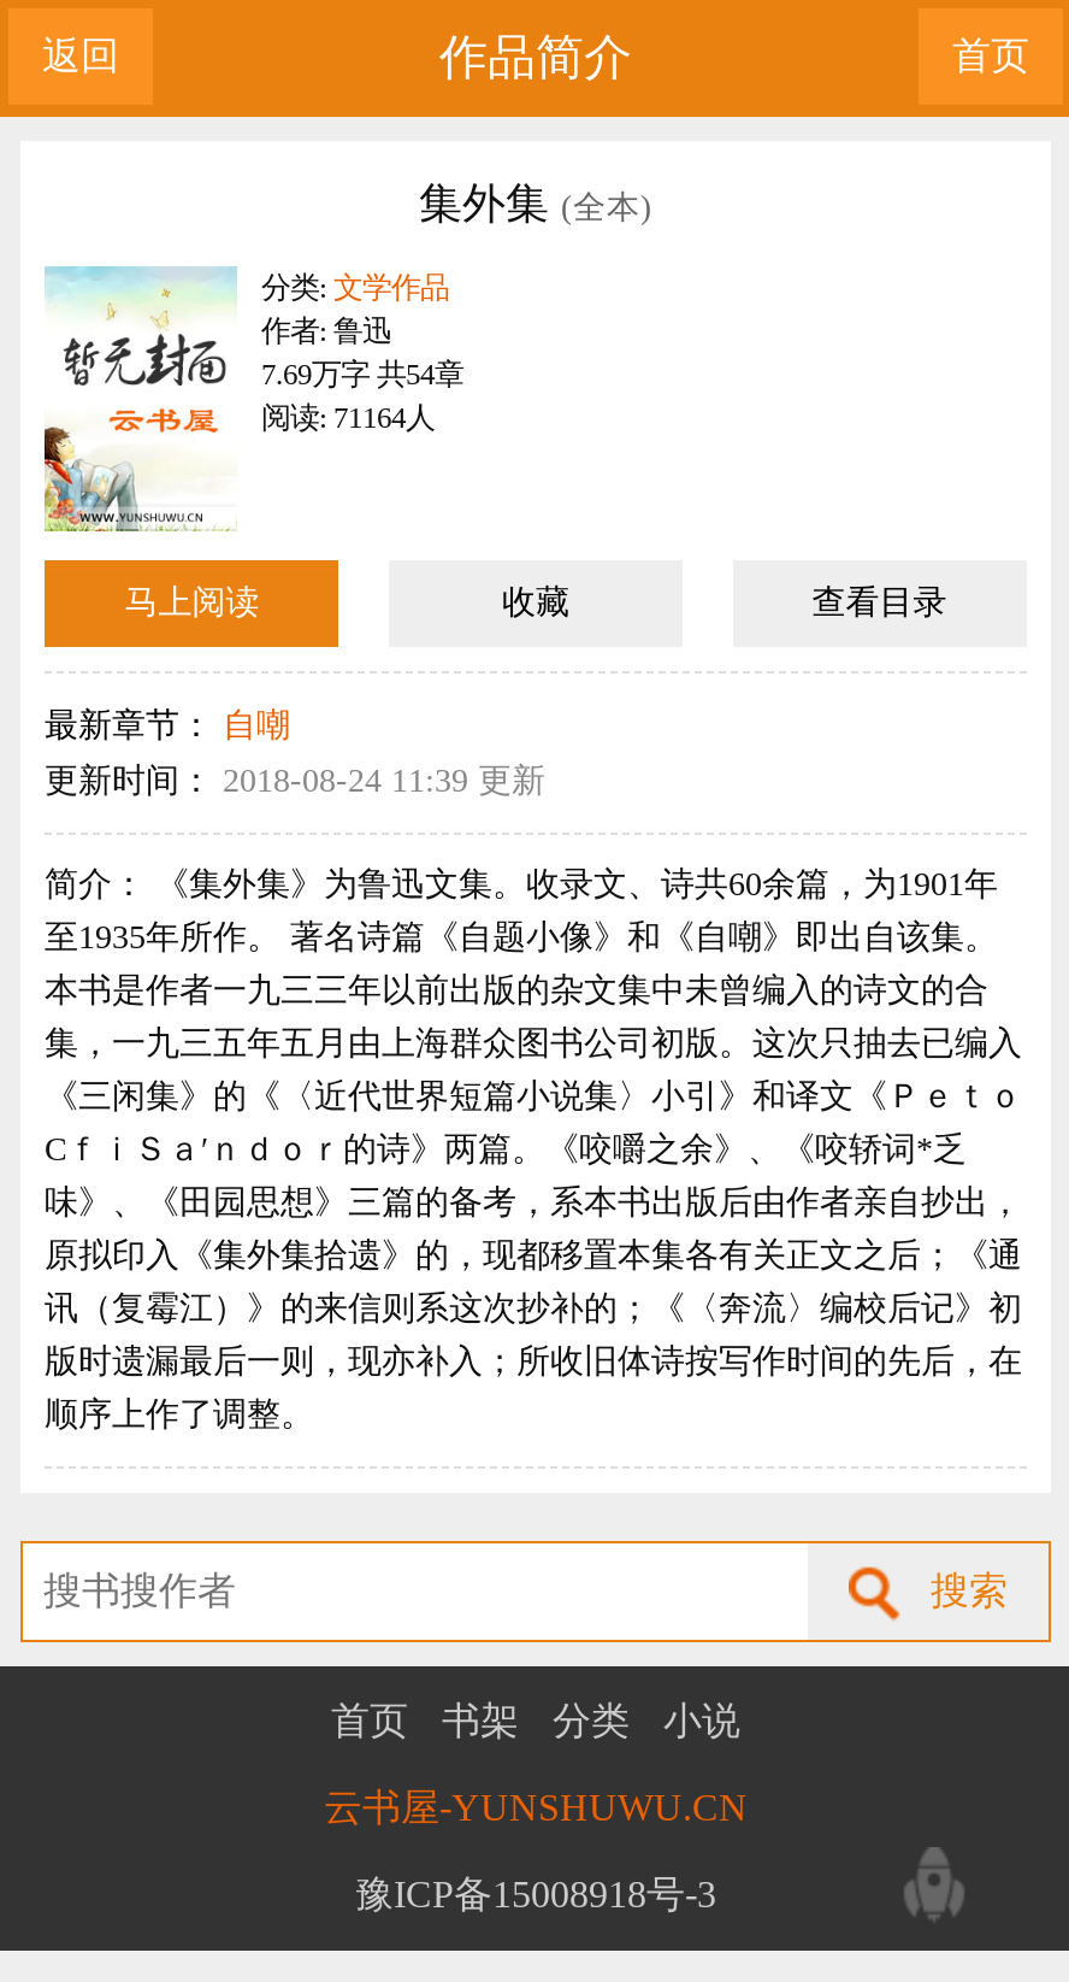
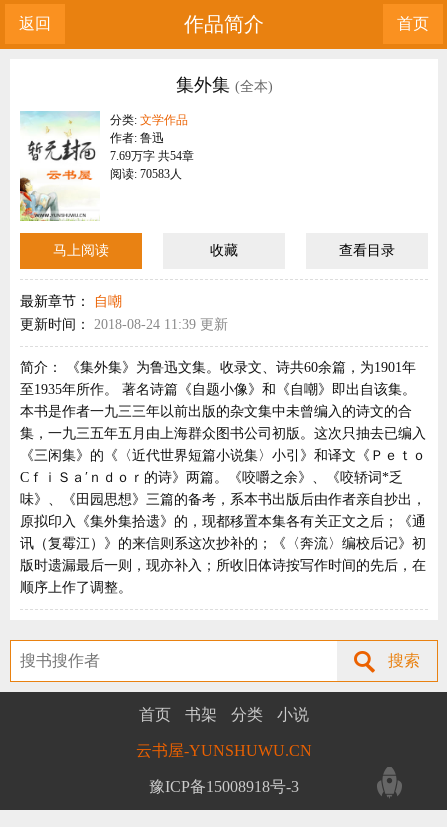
- 阅读: 71164人
+ 阅读: 70583人
